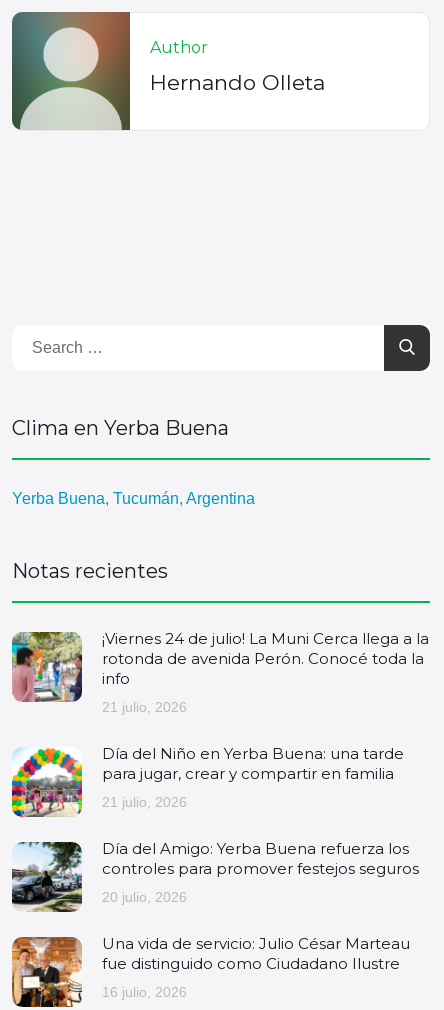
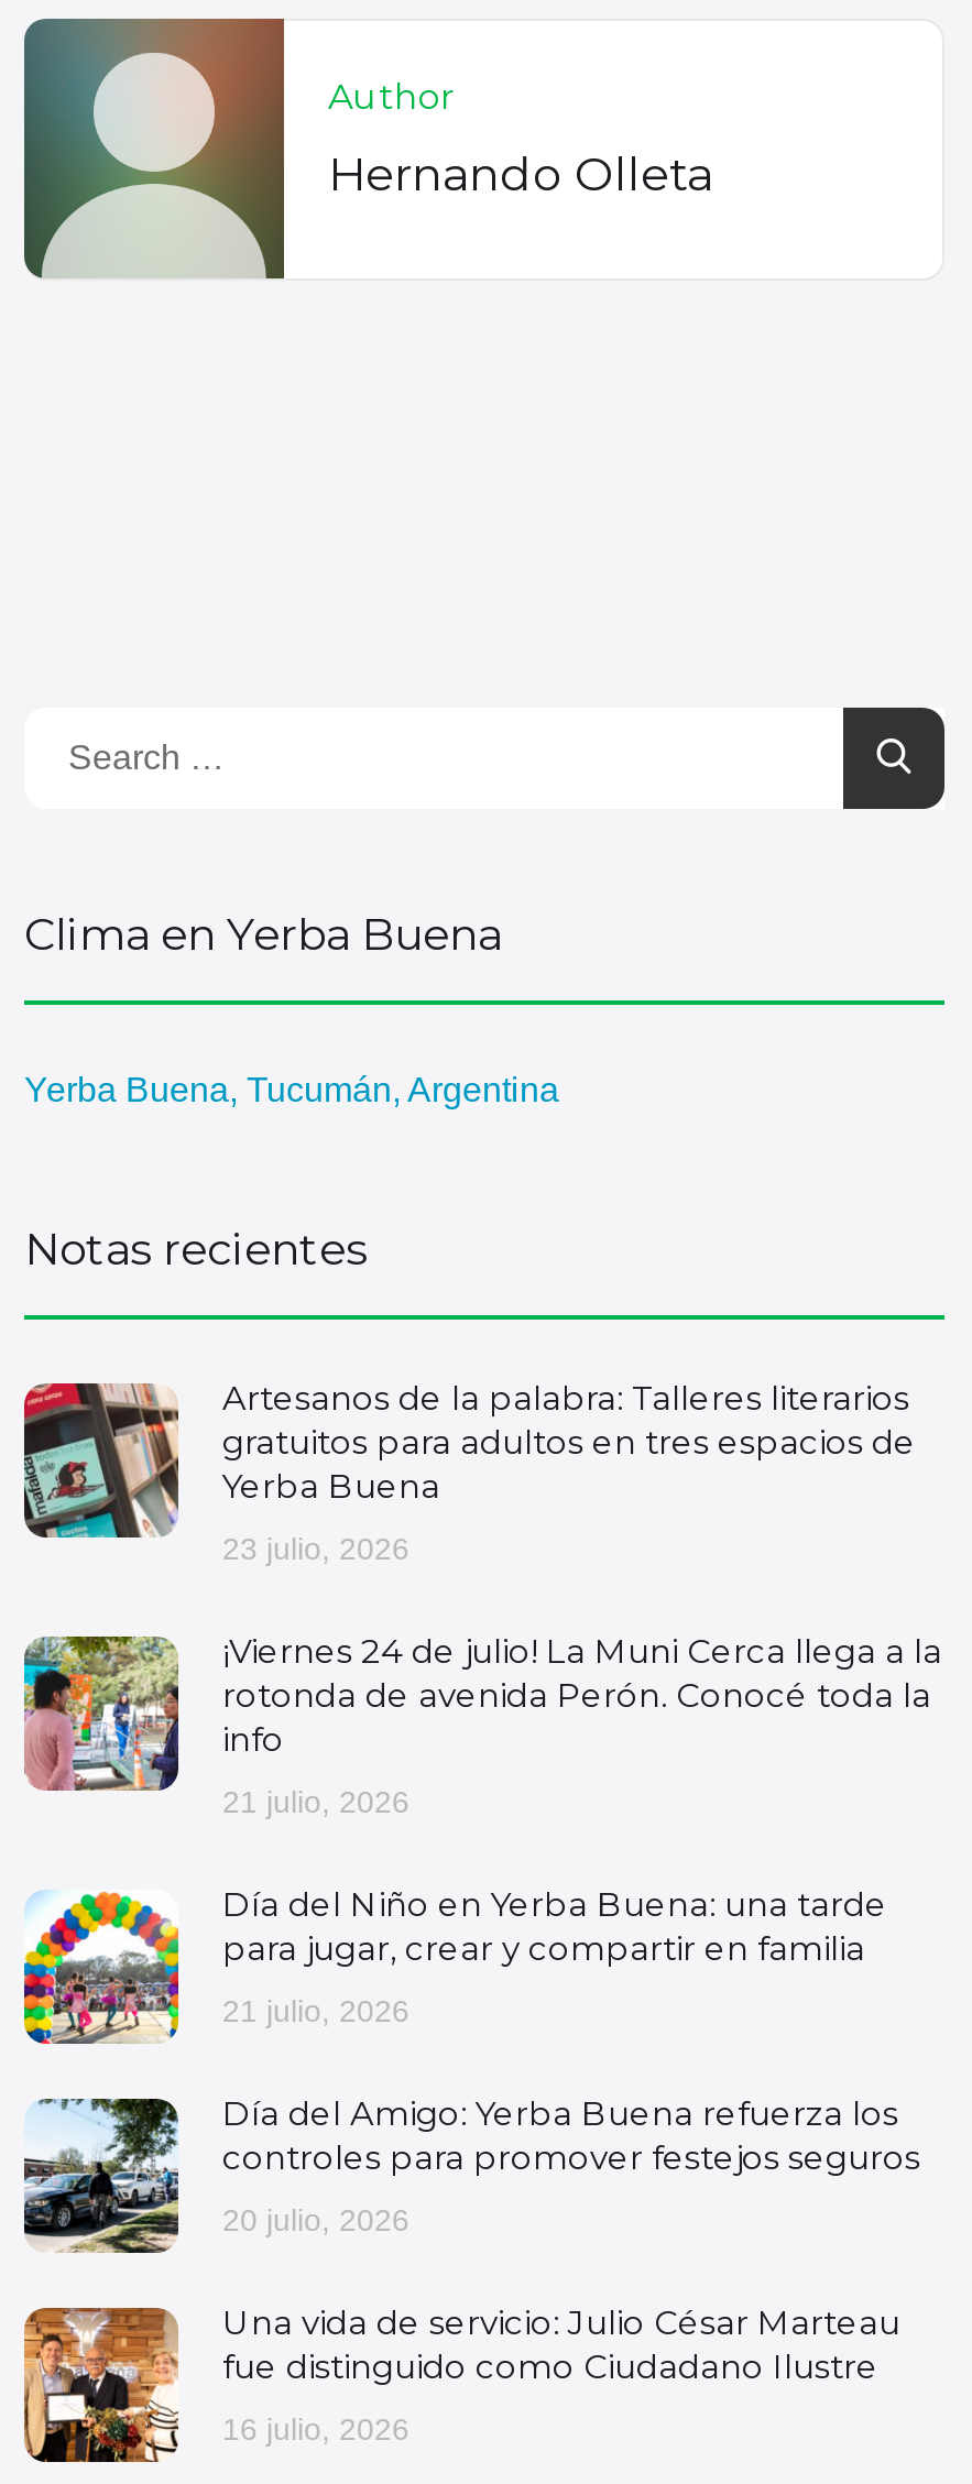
+ [image]
+ Artesanos de la palabra: Talleres literarios
+ gratuitos para adultos en tres espacios de
+ Yerba Buena
+ 23 julio, 2026
